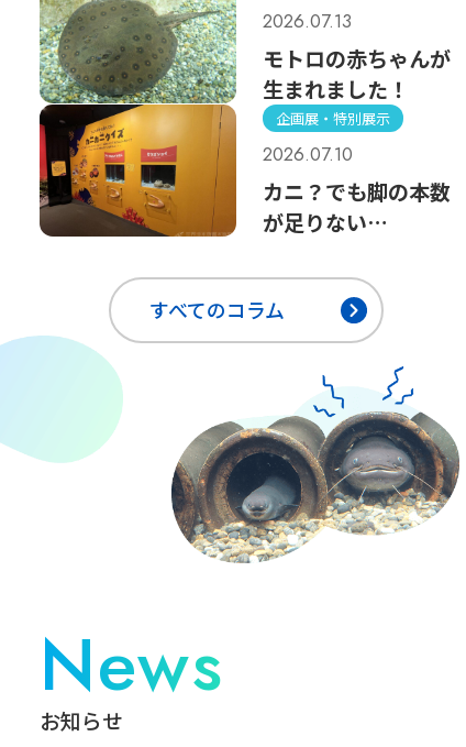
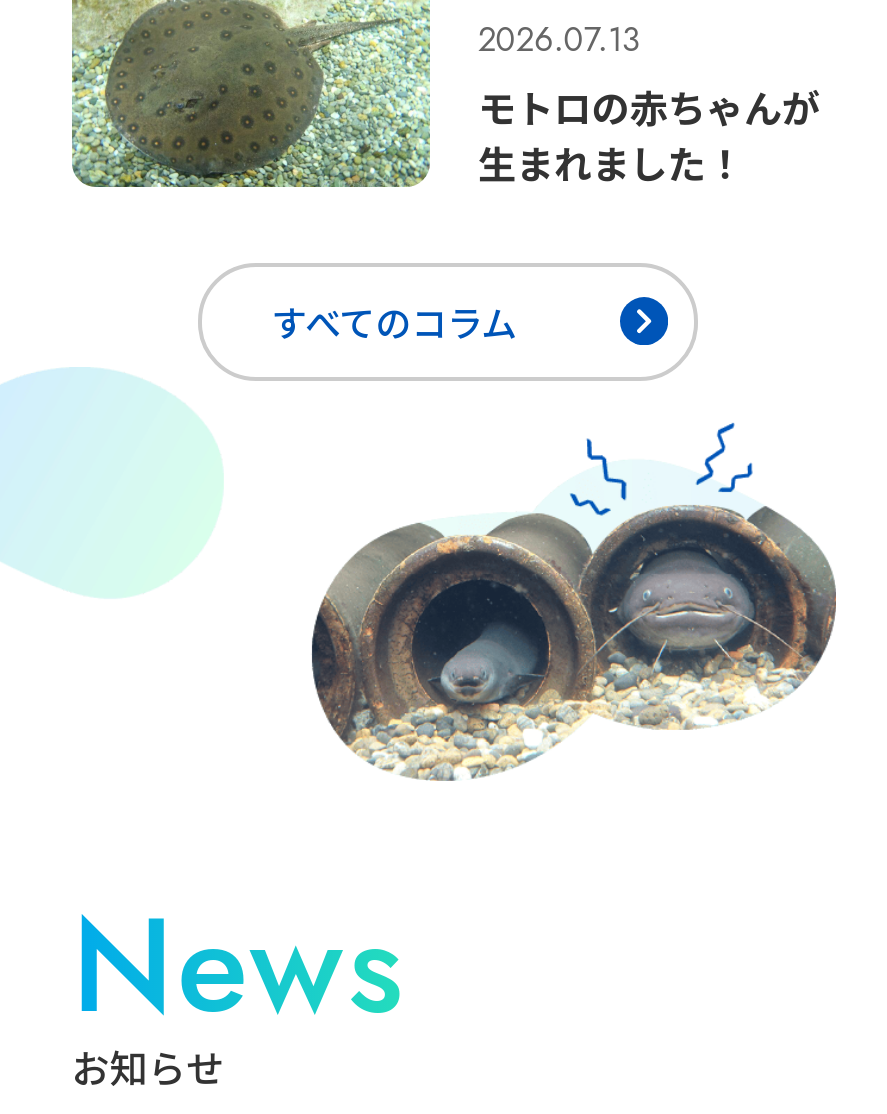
- [image]
- 企画展・特別展示
- 2026.07.10
- カニ？でも脚の本数
- が足りない…
